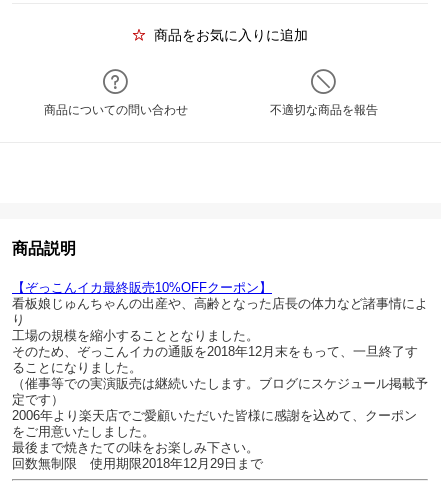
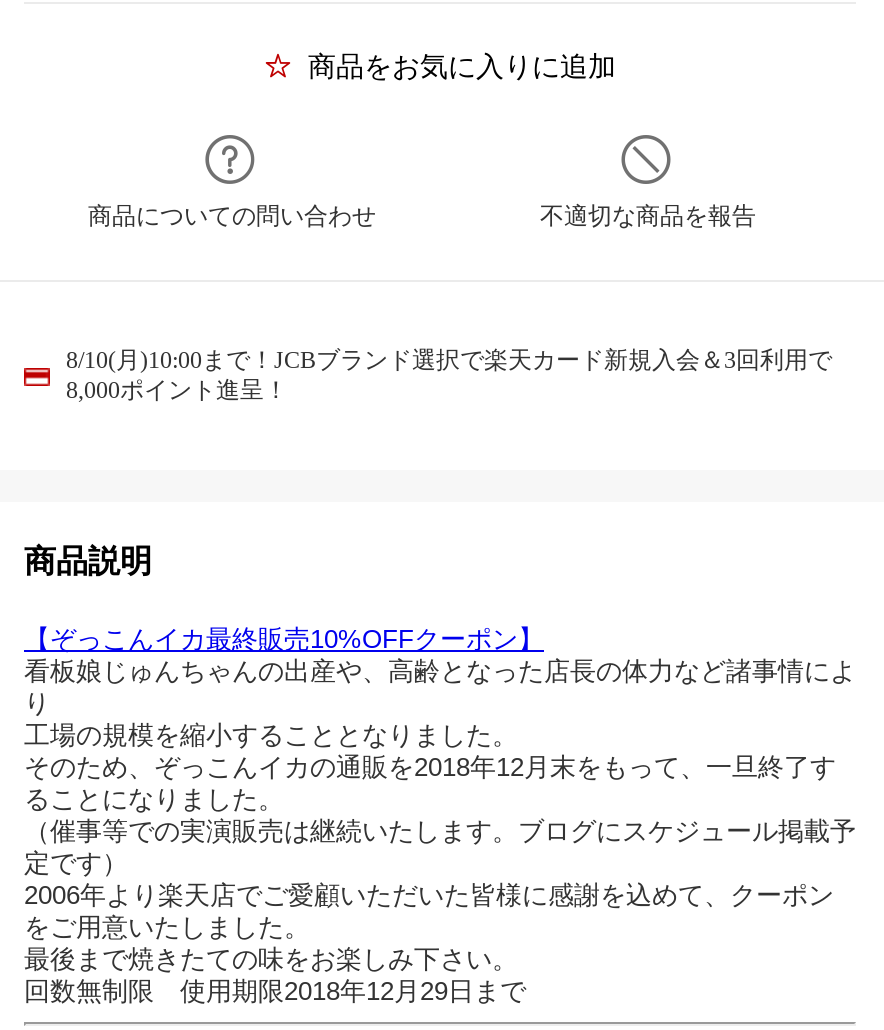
+ 8/10(月)10:00まで！JCBブランド選択で楽天カード新規入会＆3回利用で
+ 8,000ポイント進呈！
